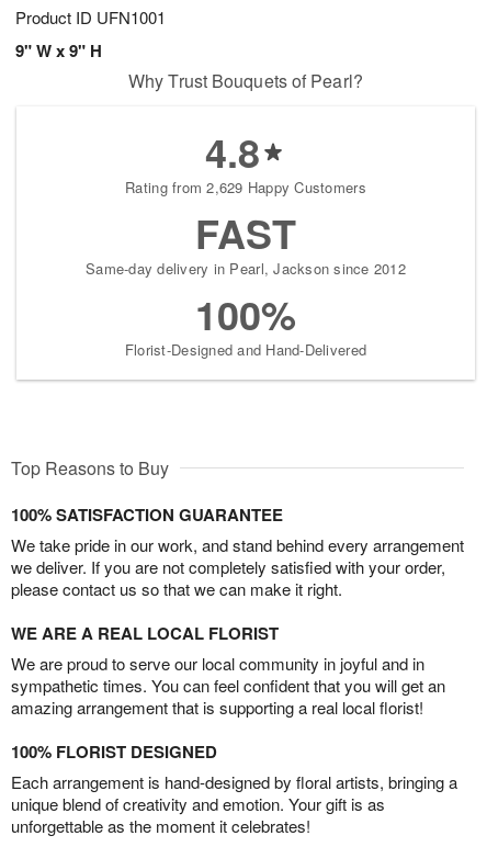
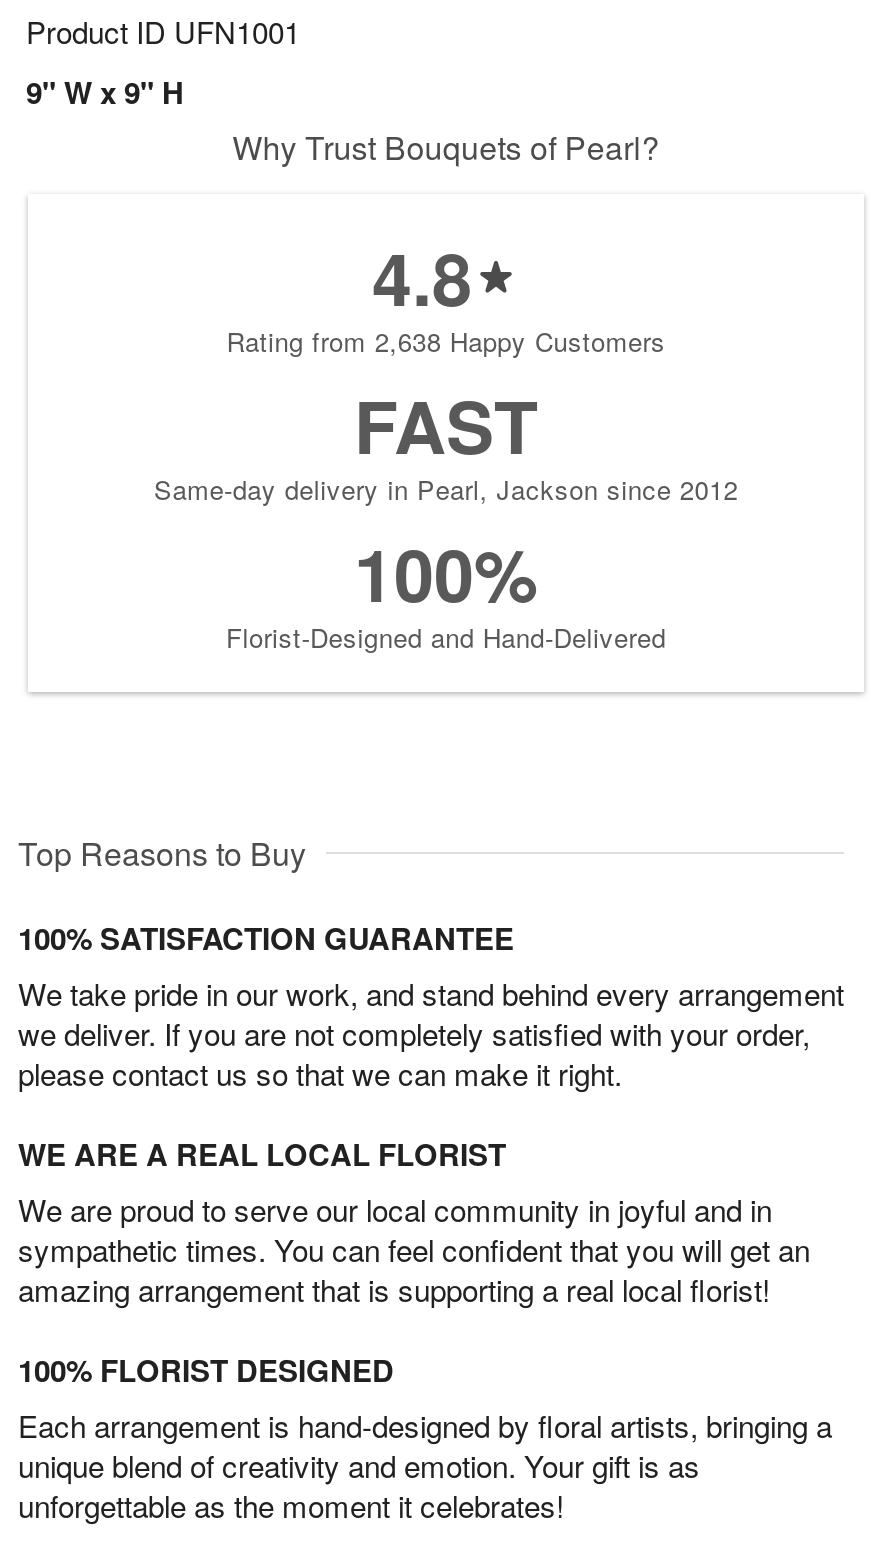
- Rating from 2,629 Happy Customers
+ Rating from 2,638 Happy Customers
